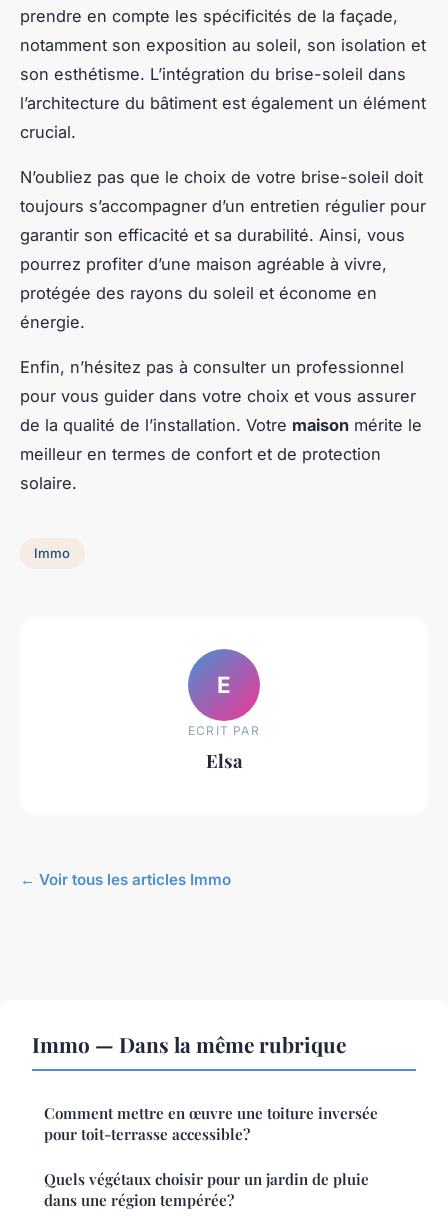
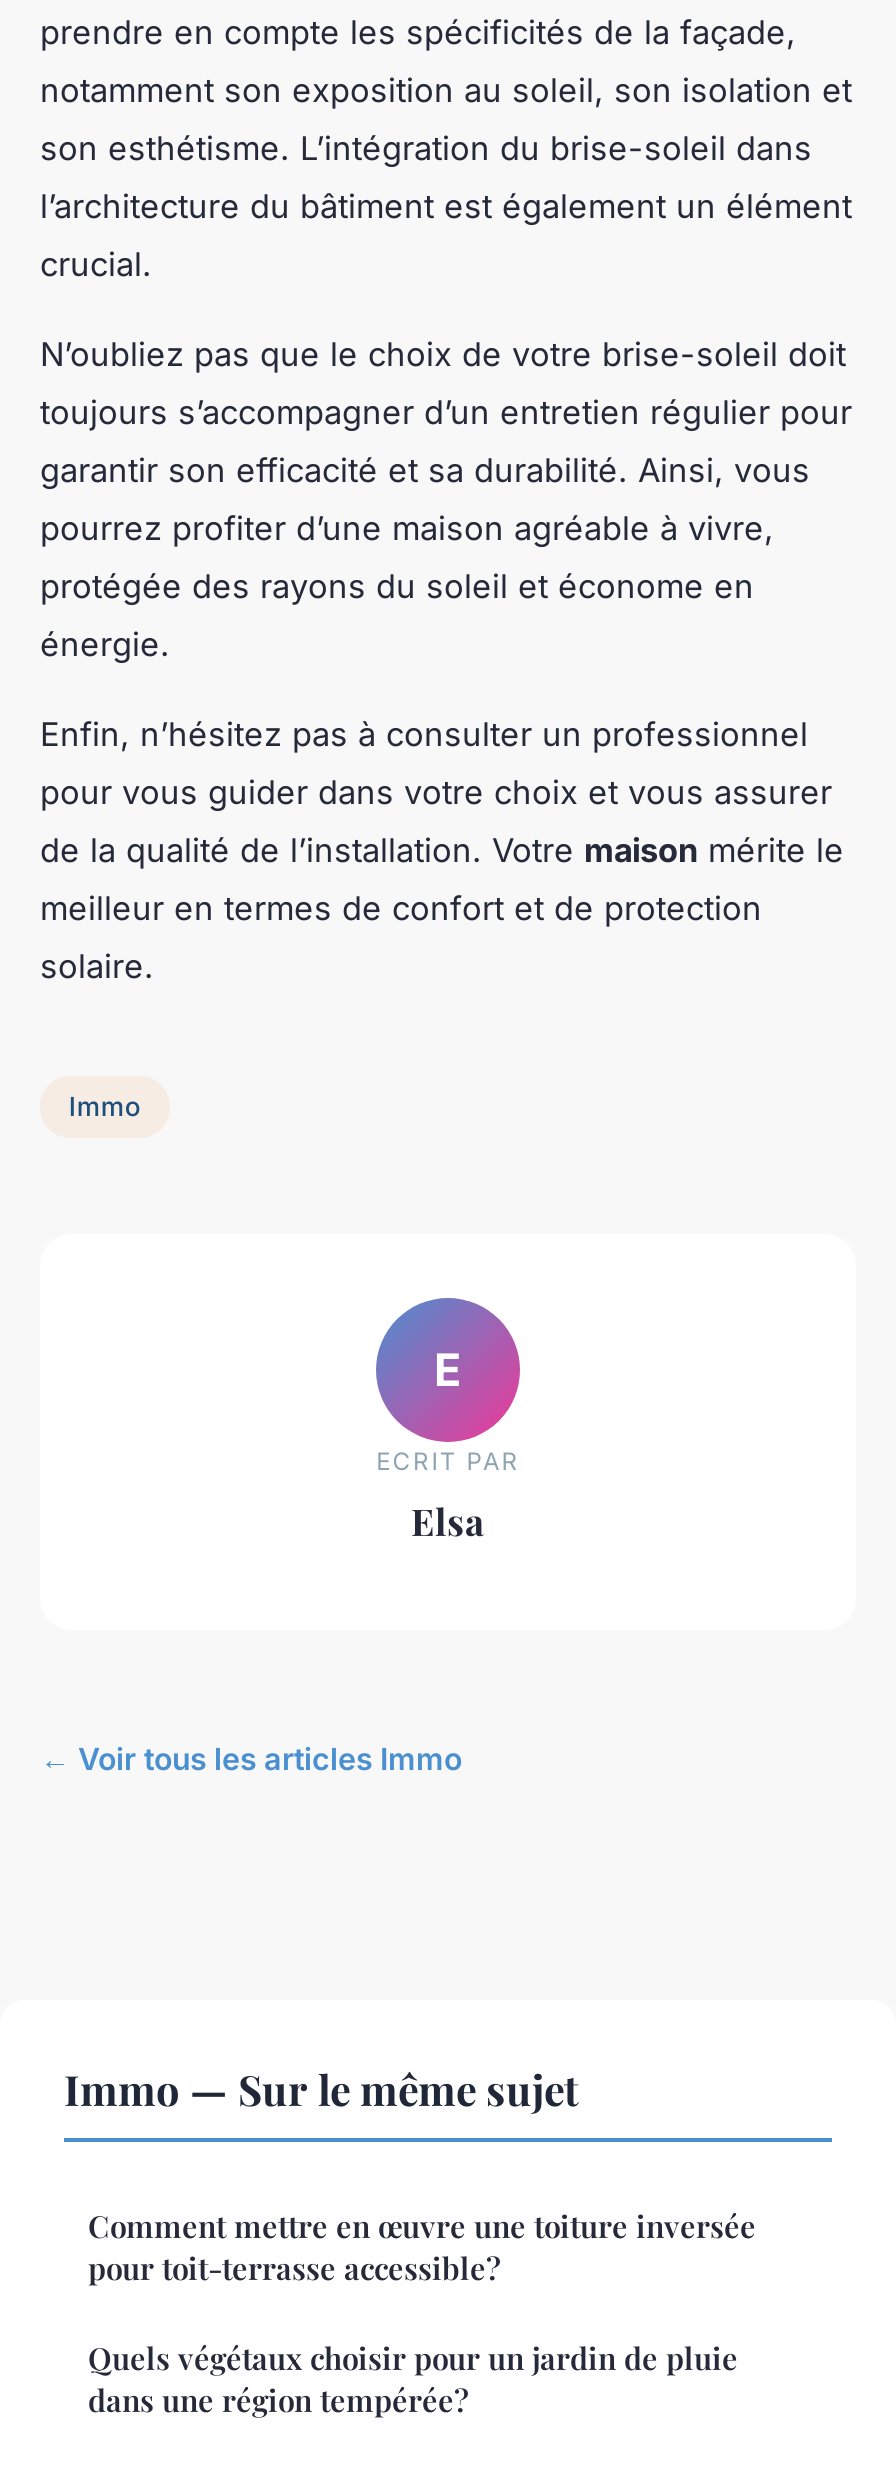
- Immo — Dans la même rubrique
+ Immo — Sur le même sujet
